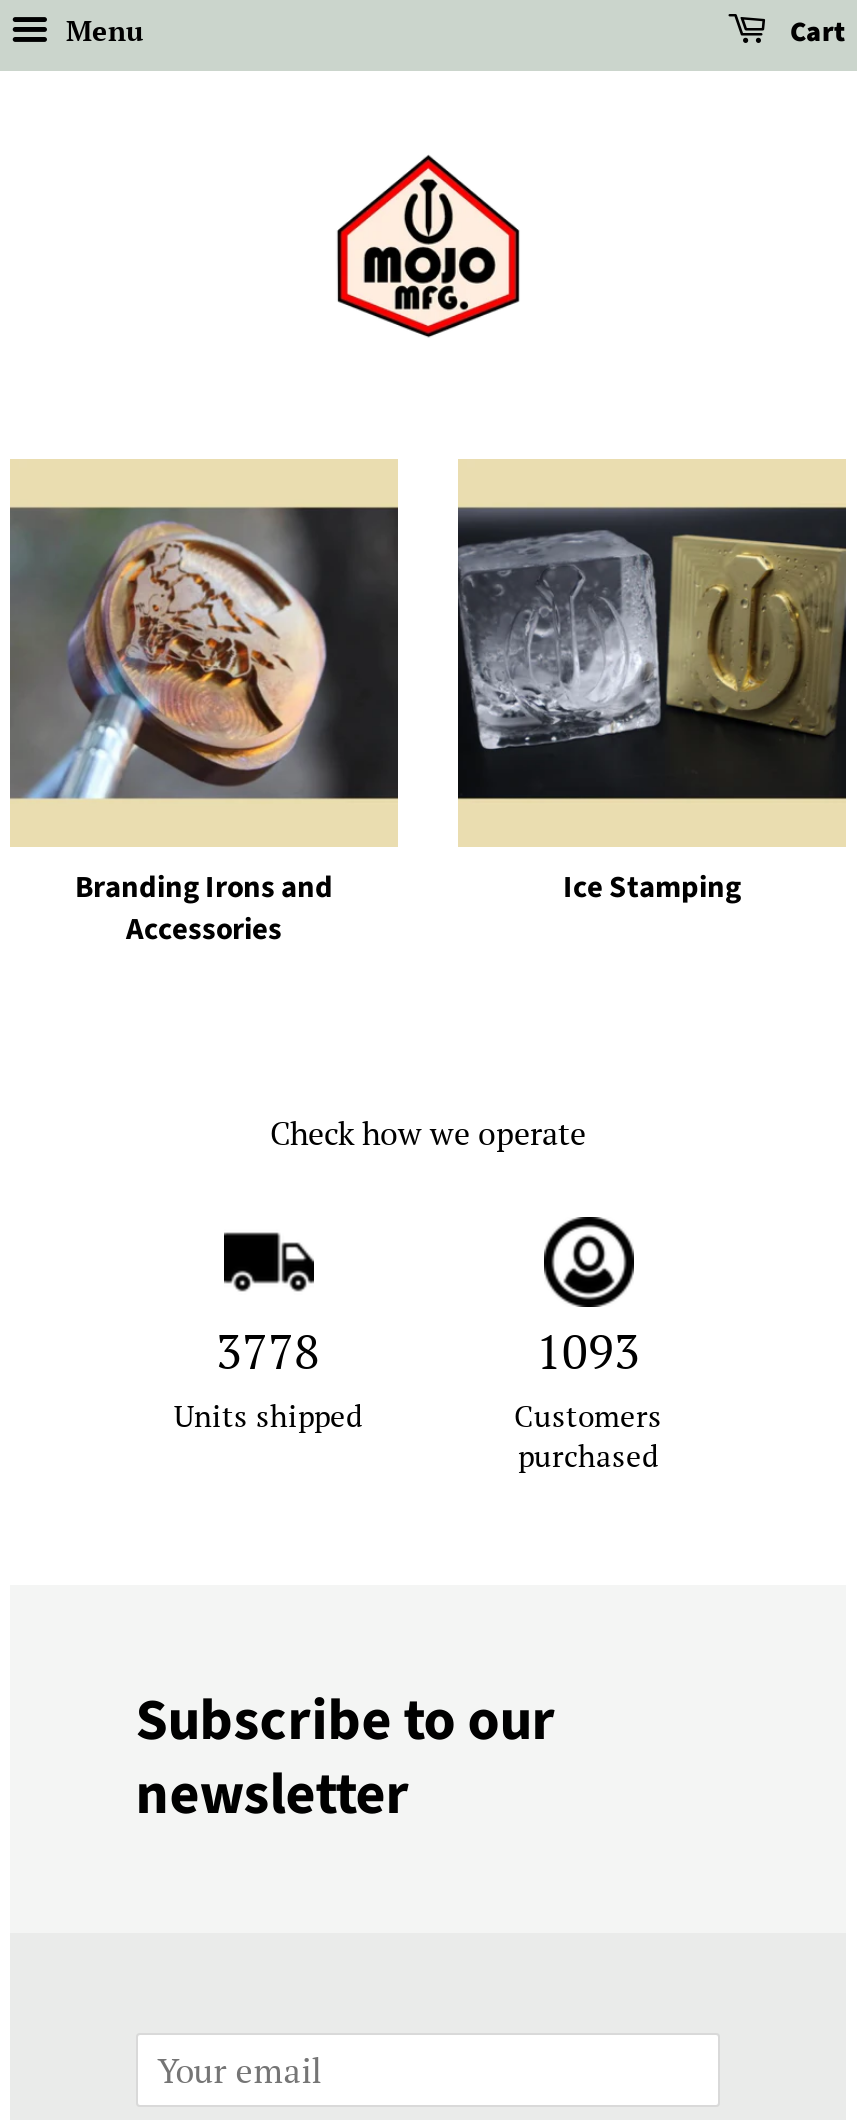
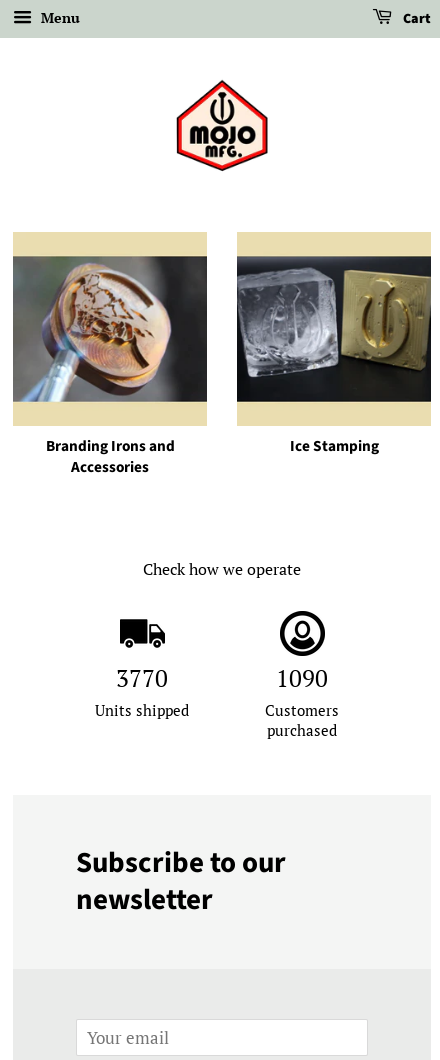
- 3778
+ 3770

- 1093
+ 1090
